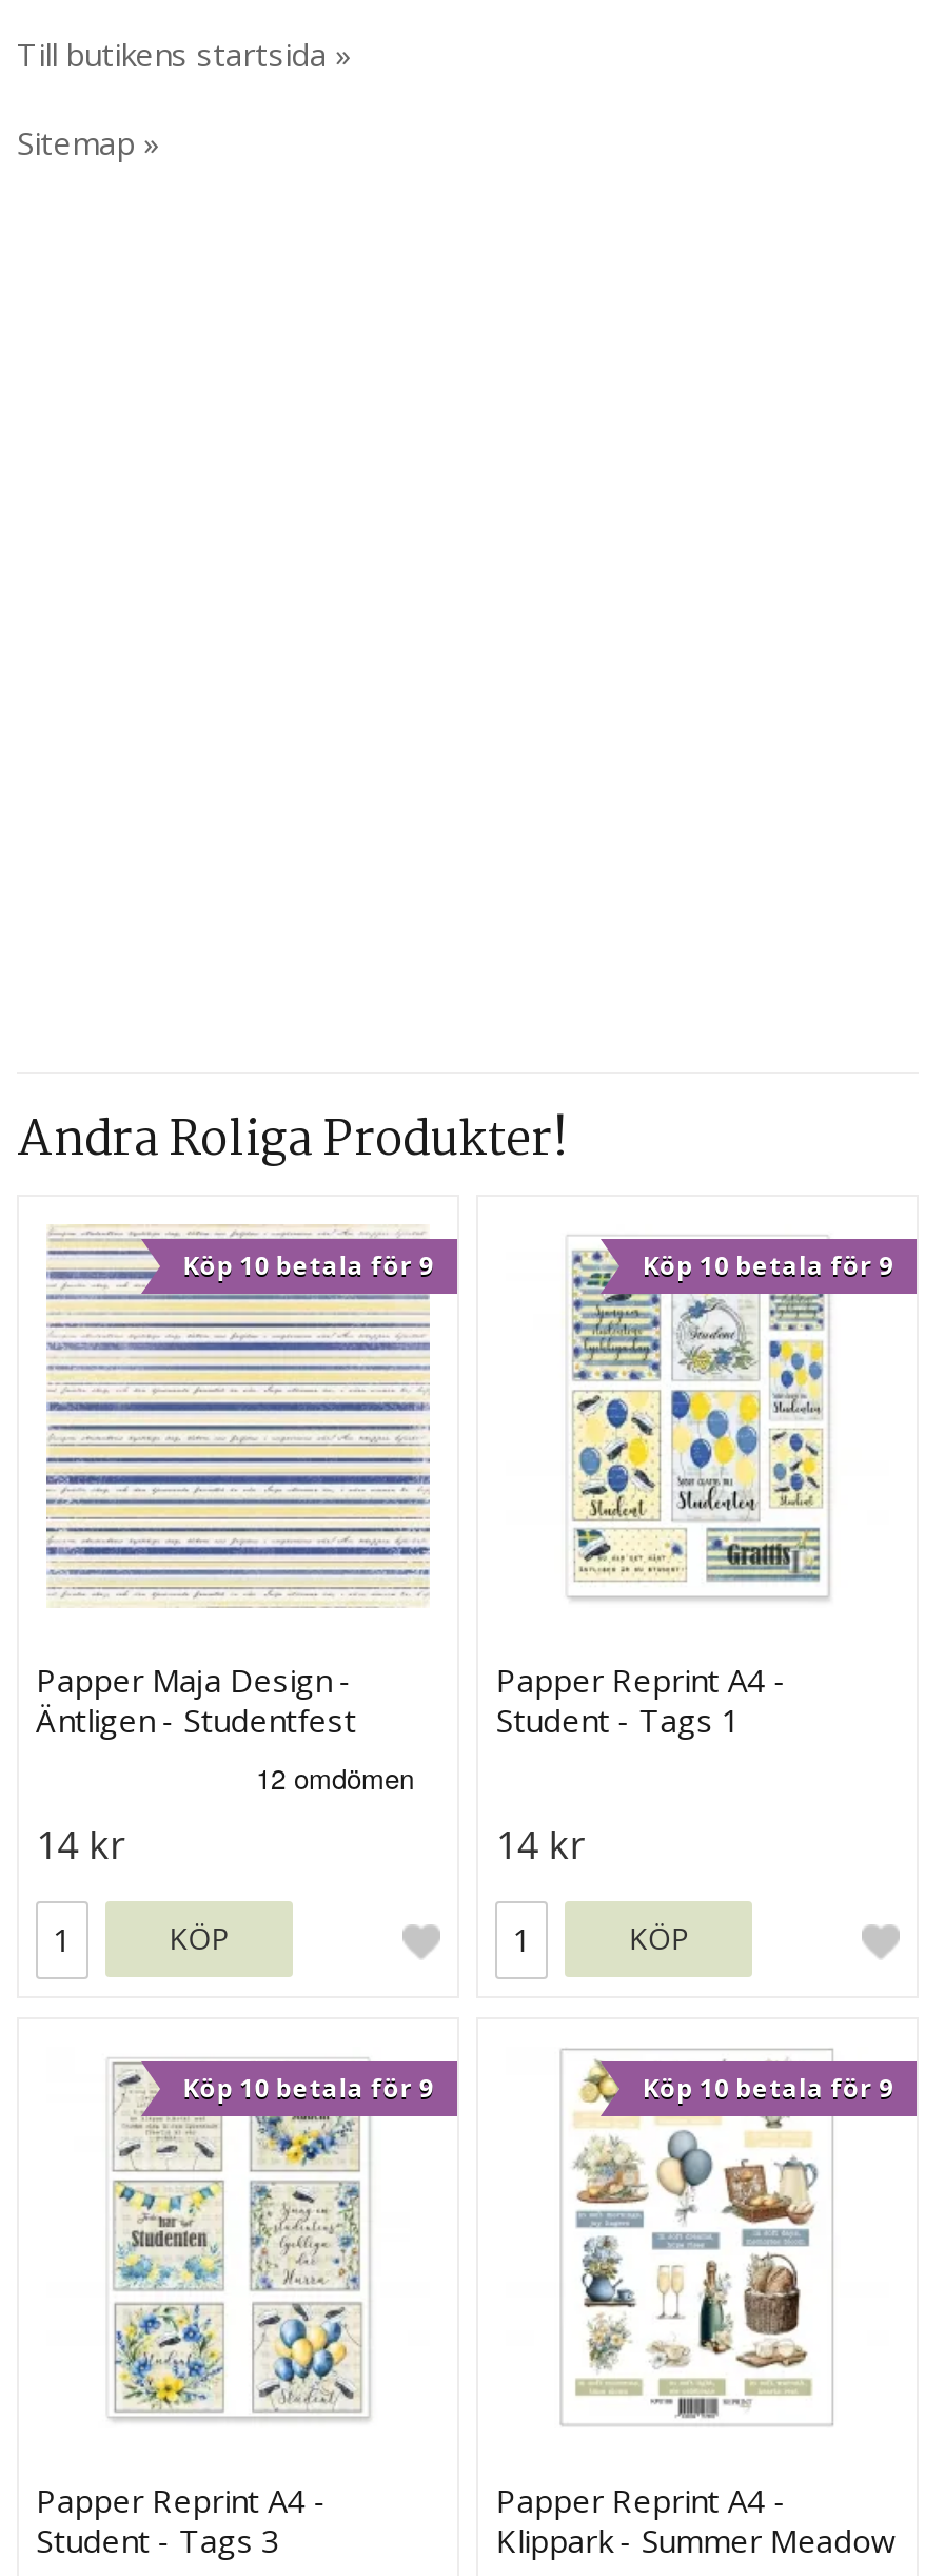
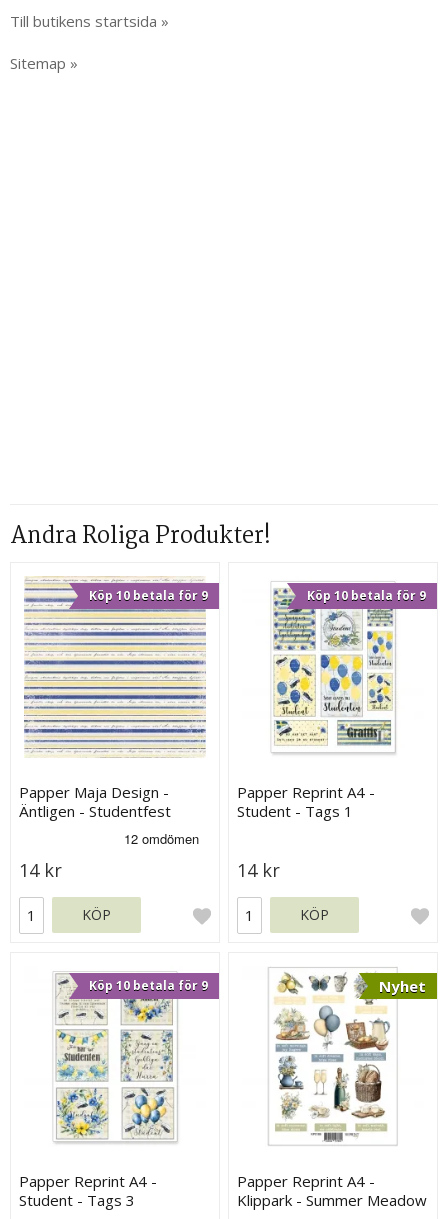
- Köp 10 betala för 9
+ Nyhet
